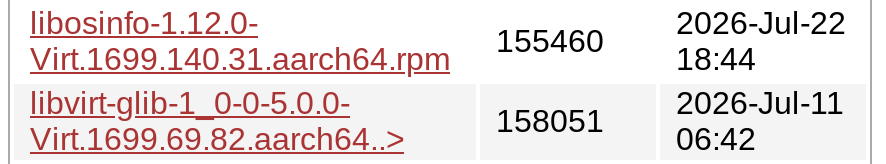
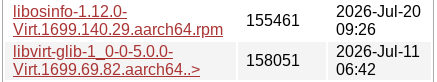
- 2026-Jul-22
- 18:44
+ 2026-Jul-20
+ 09:26

- 155460
+ 155461

- Virt.1699.140.31.aarch64.rpm
+ Virt.1699.140.29.aarch64.rpm
